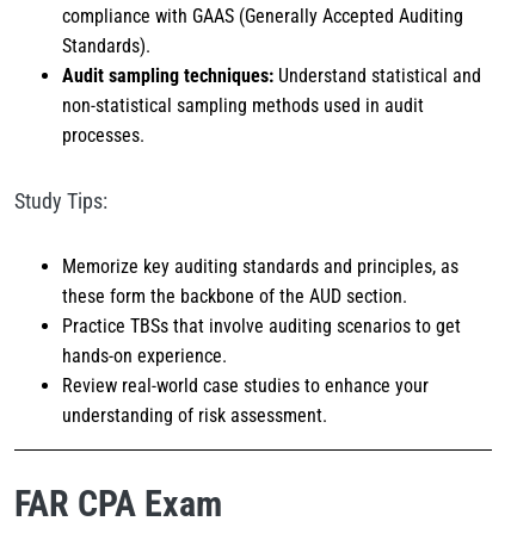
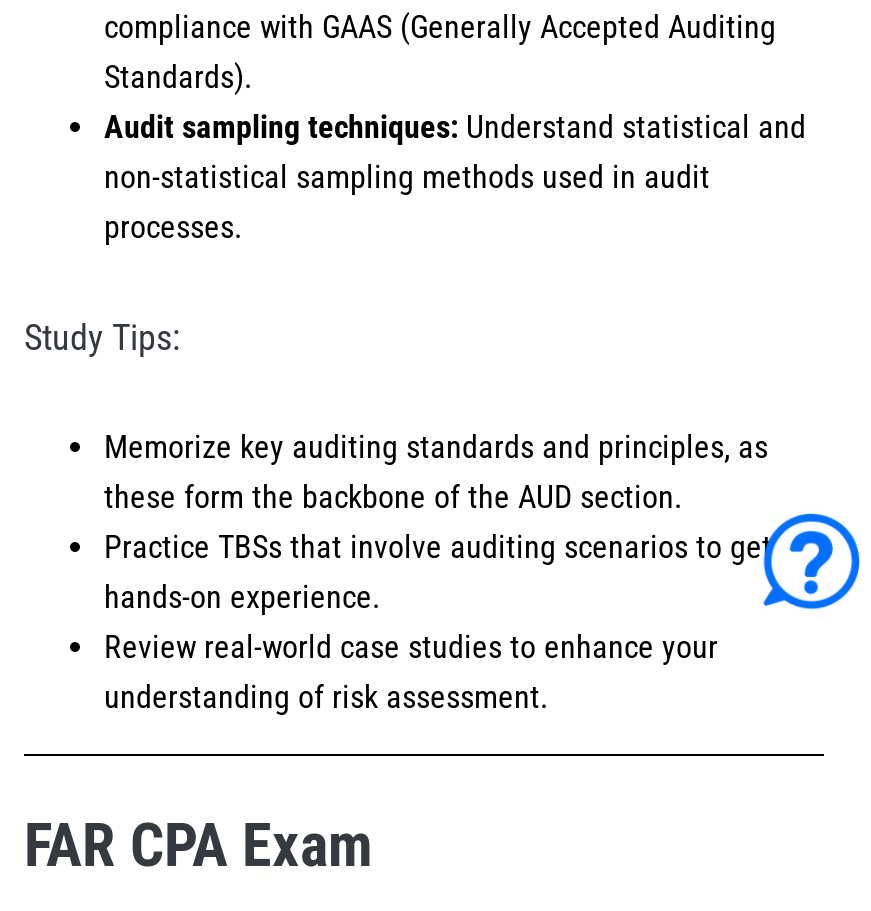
+ [image]
